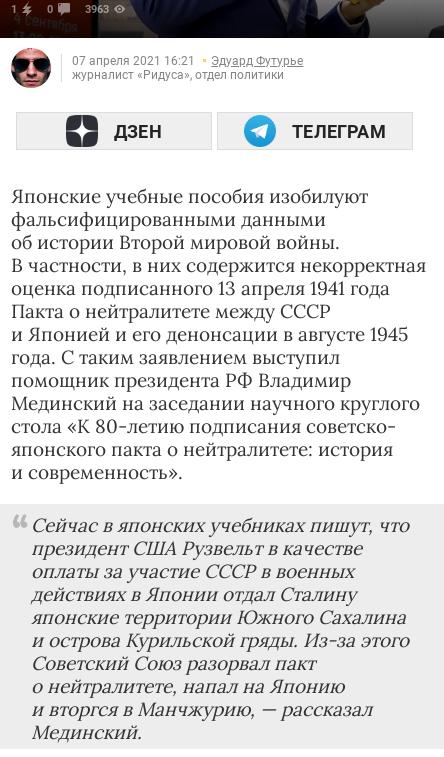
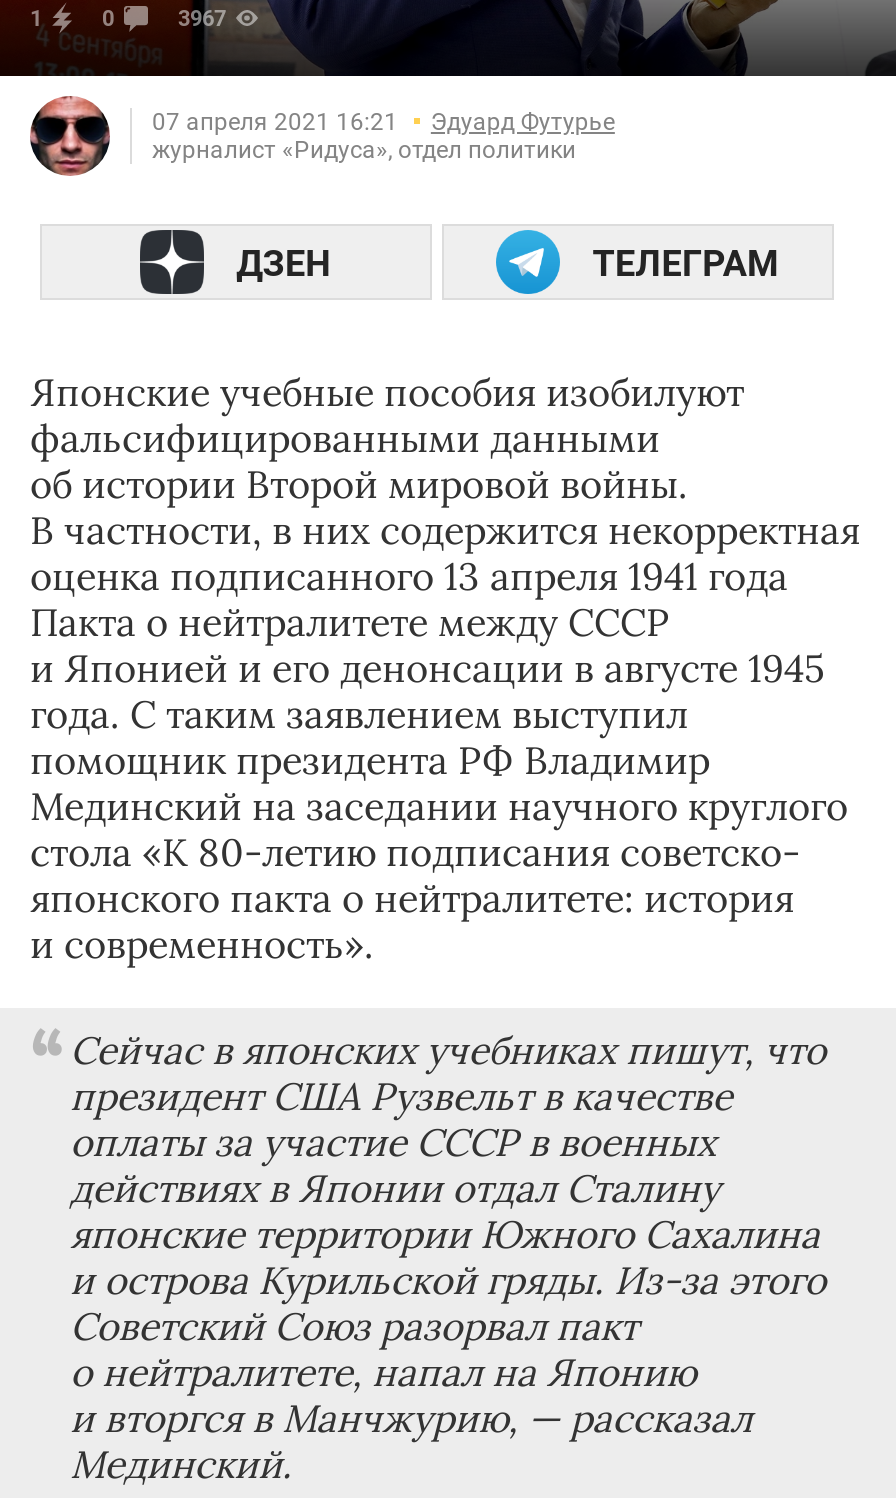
- 3963
+ 3967
